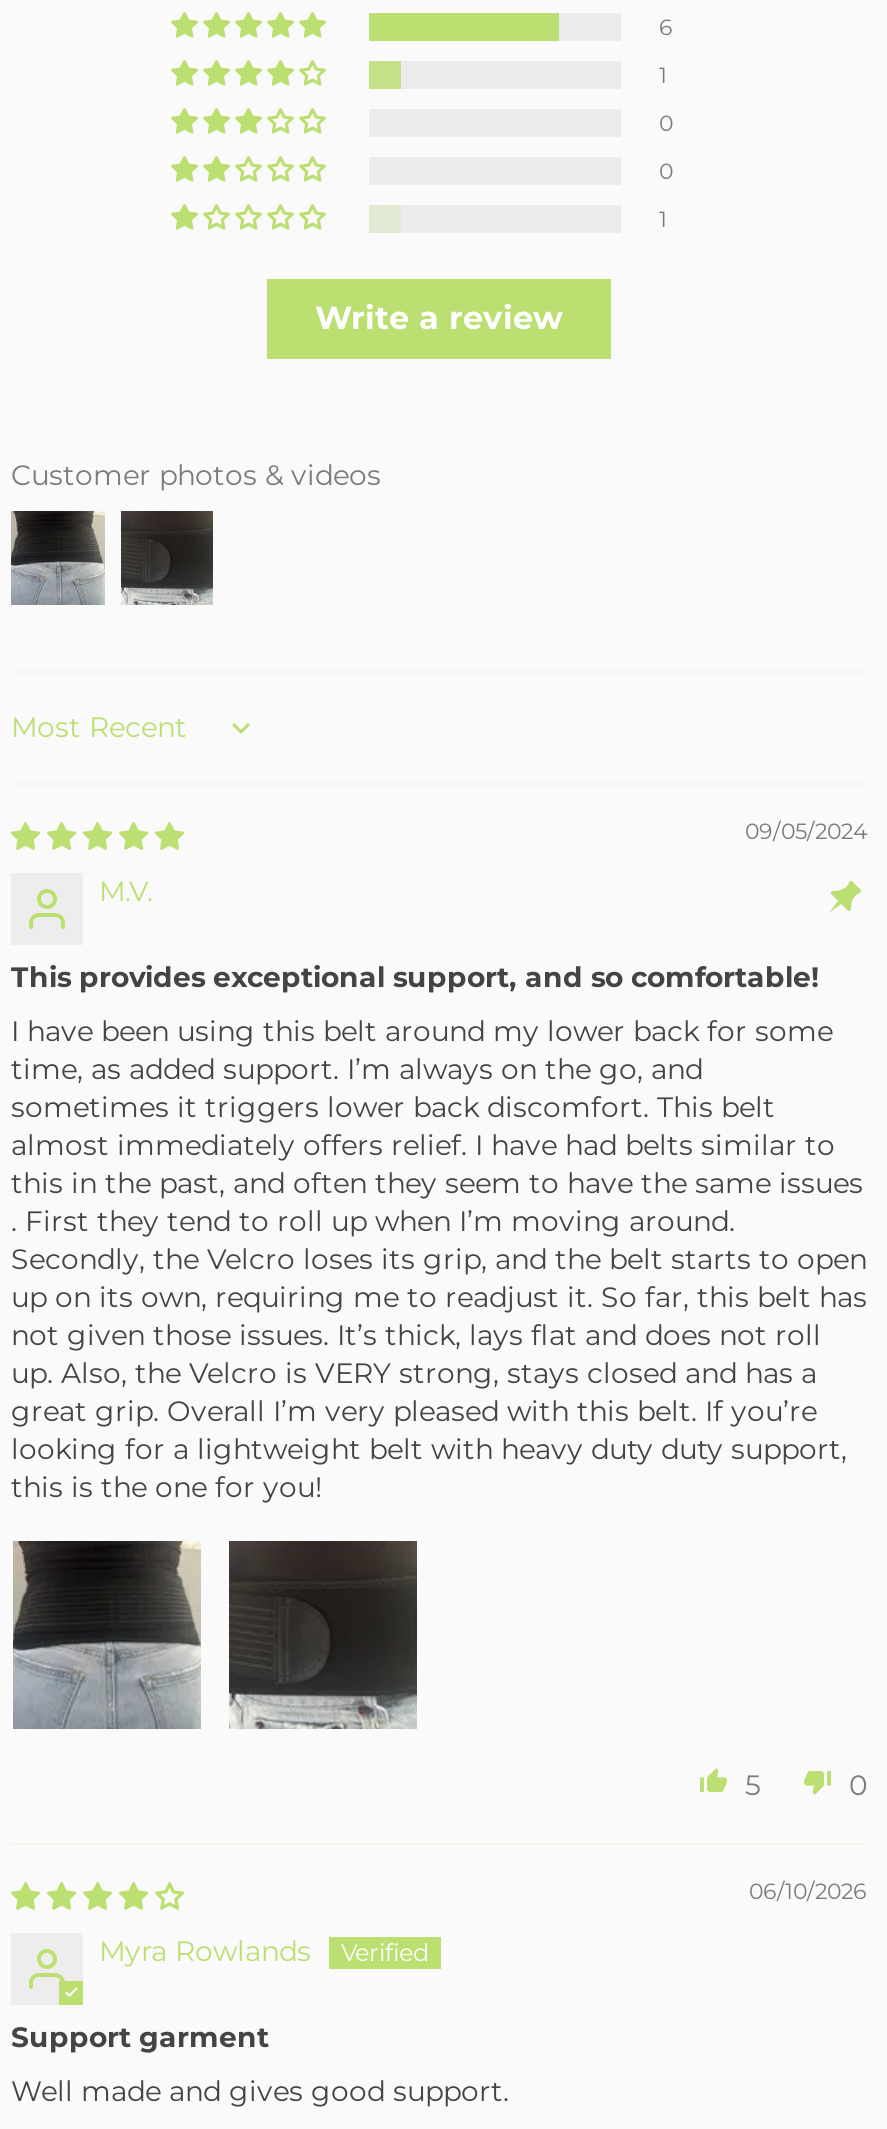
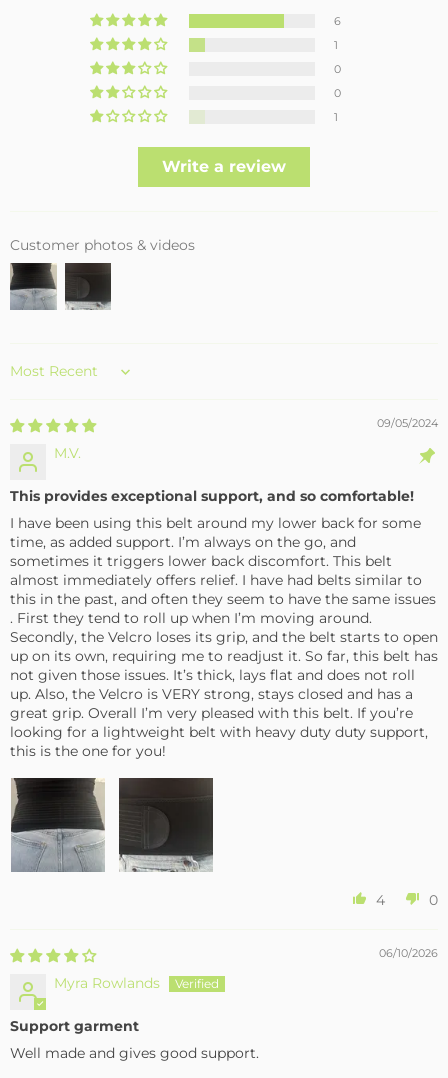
- 5
+ 4
